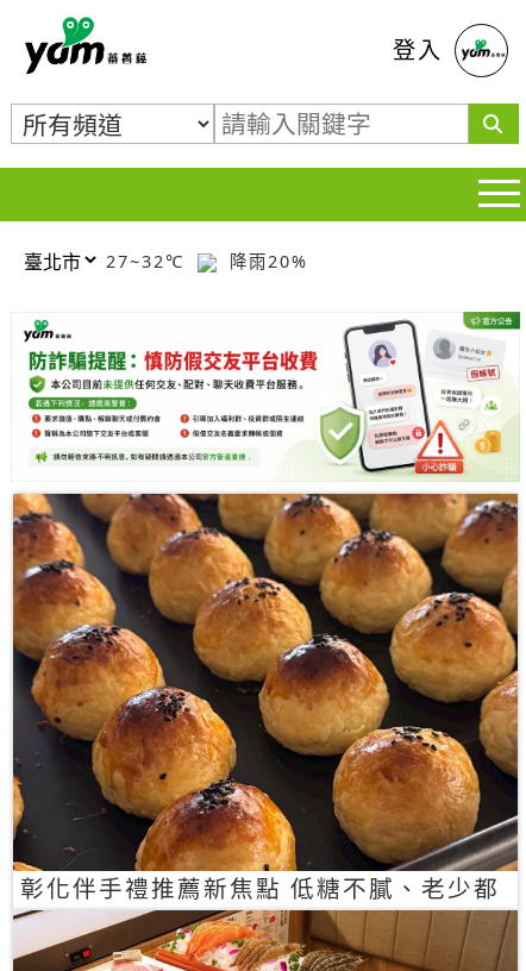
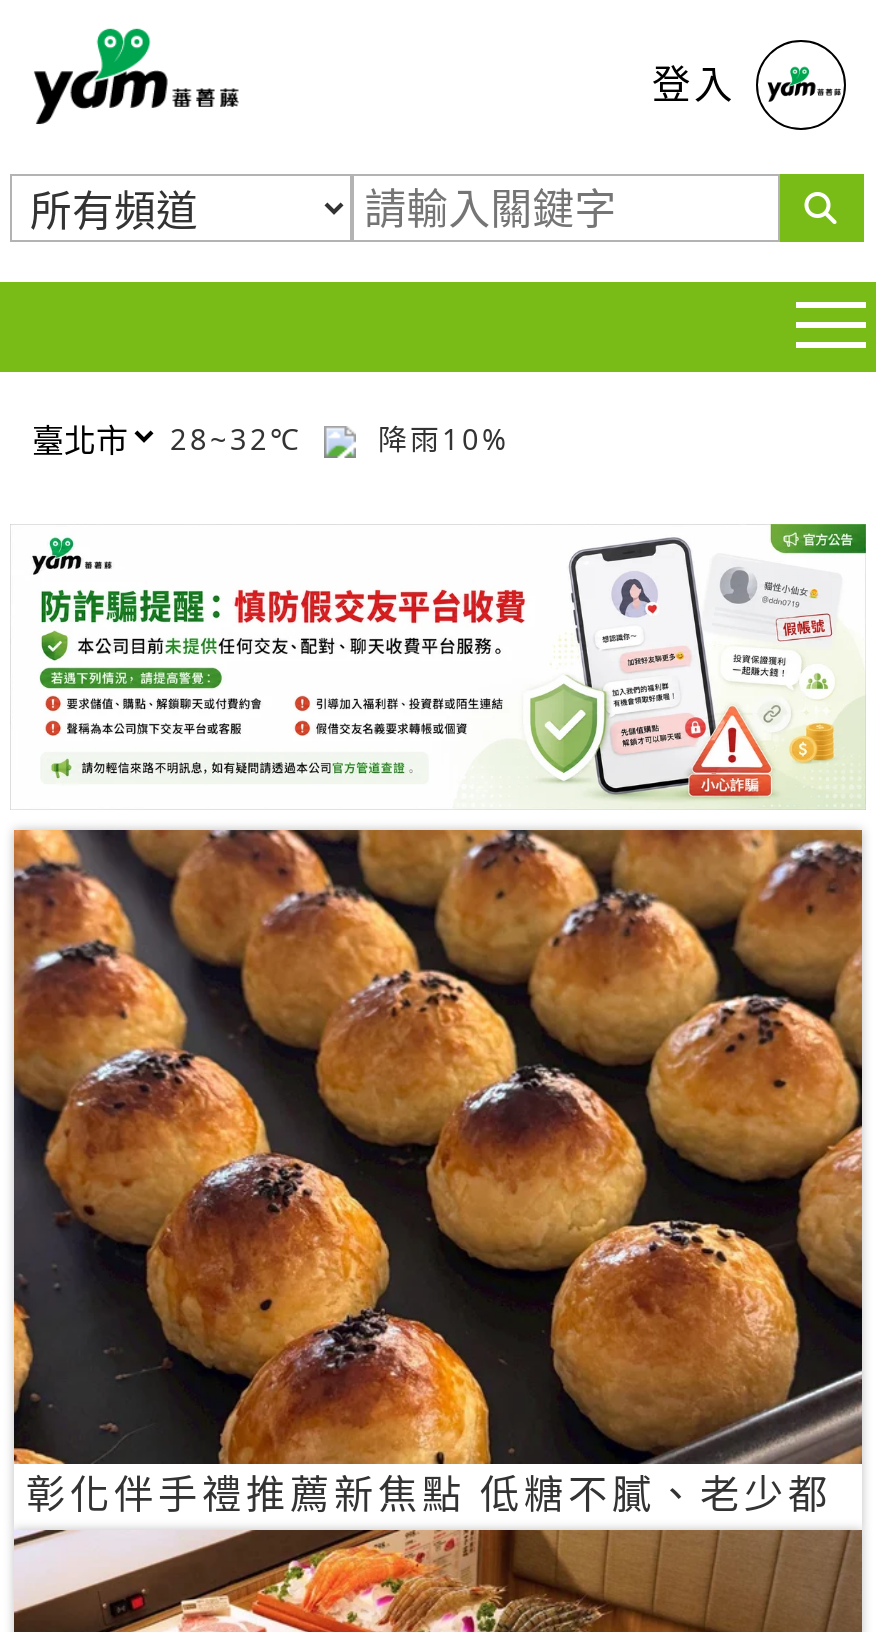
- 27~32℃
+ 28~32℃

- 降雨20%
+ 降雨10%
